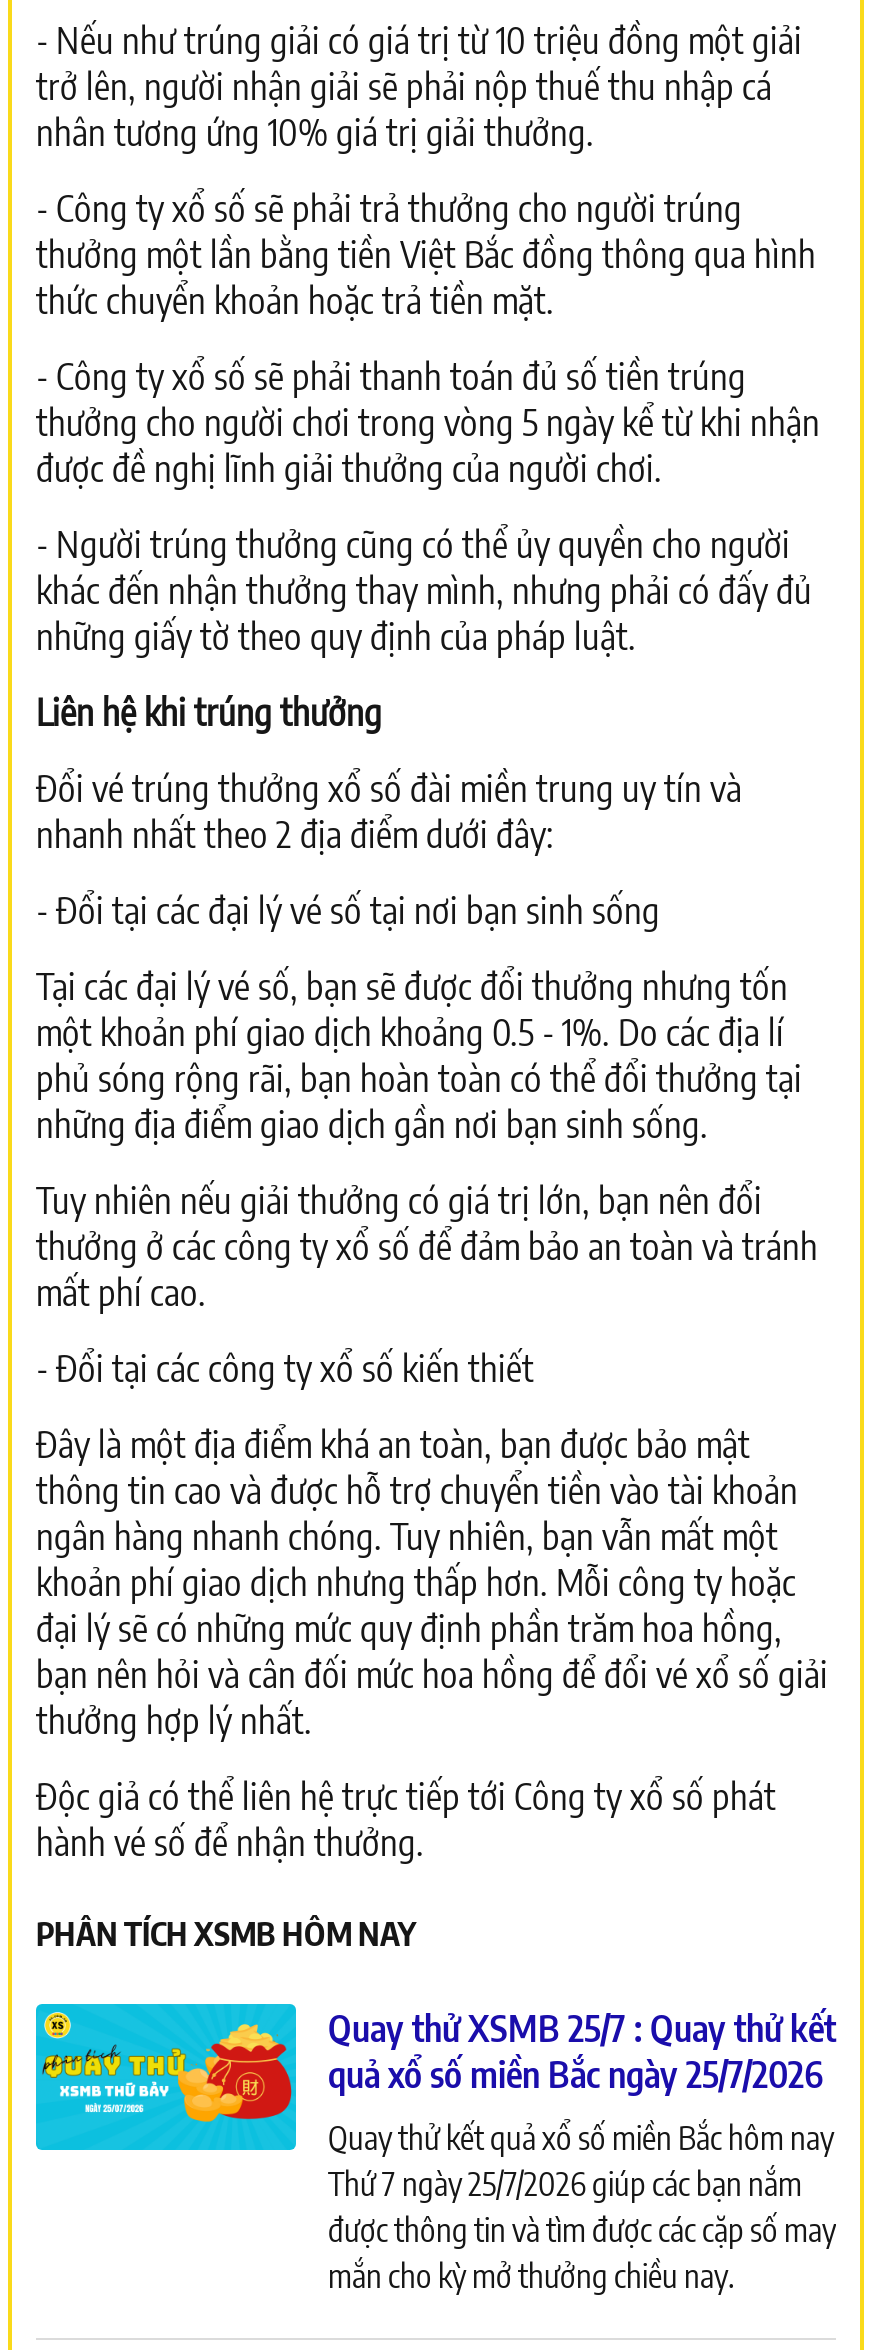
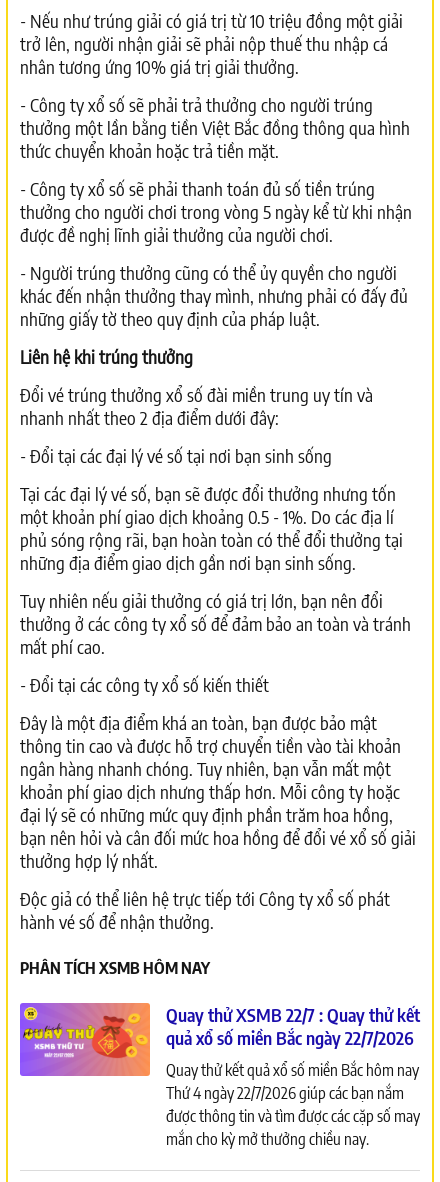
- [image]
- Quay thử XSMB 25/7 : Quay thử kết
+ [image]
+ Quay thử XSMB 22/7 : Quay thử kết

- quả xổ số miền Bắc ngày 25/7/2026
+ quả xổ số miền Bắc ngày 22/7/2026

- Thứ 7 ngày 25/7/2026 giúp các bạn nắm
+ Thứ 4 ngày 22/7/2026 giúp các bạn nắm
